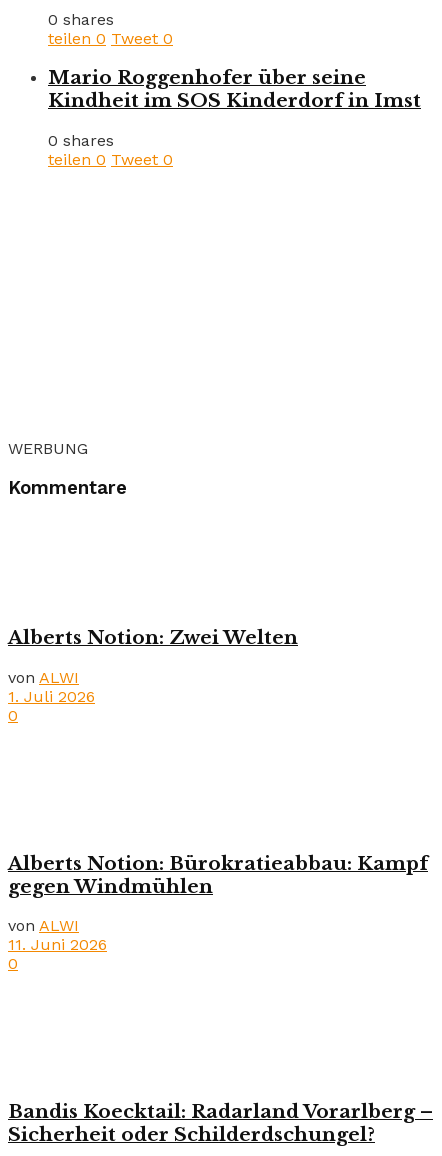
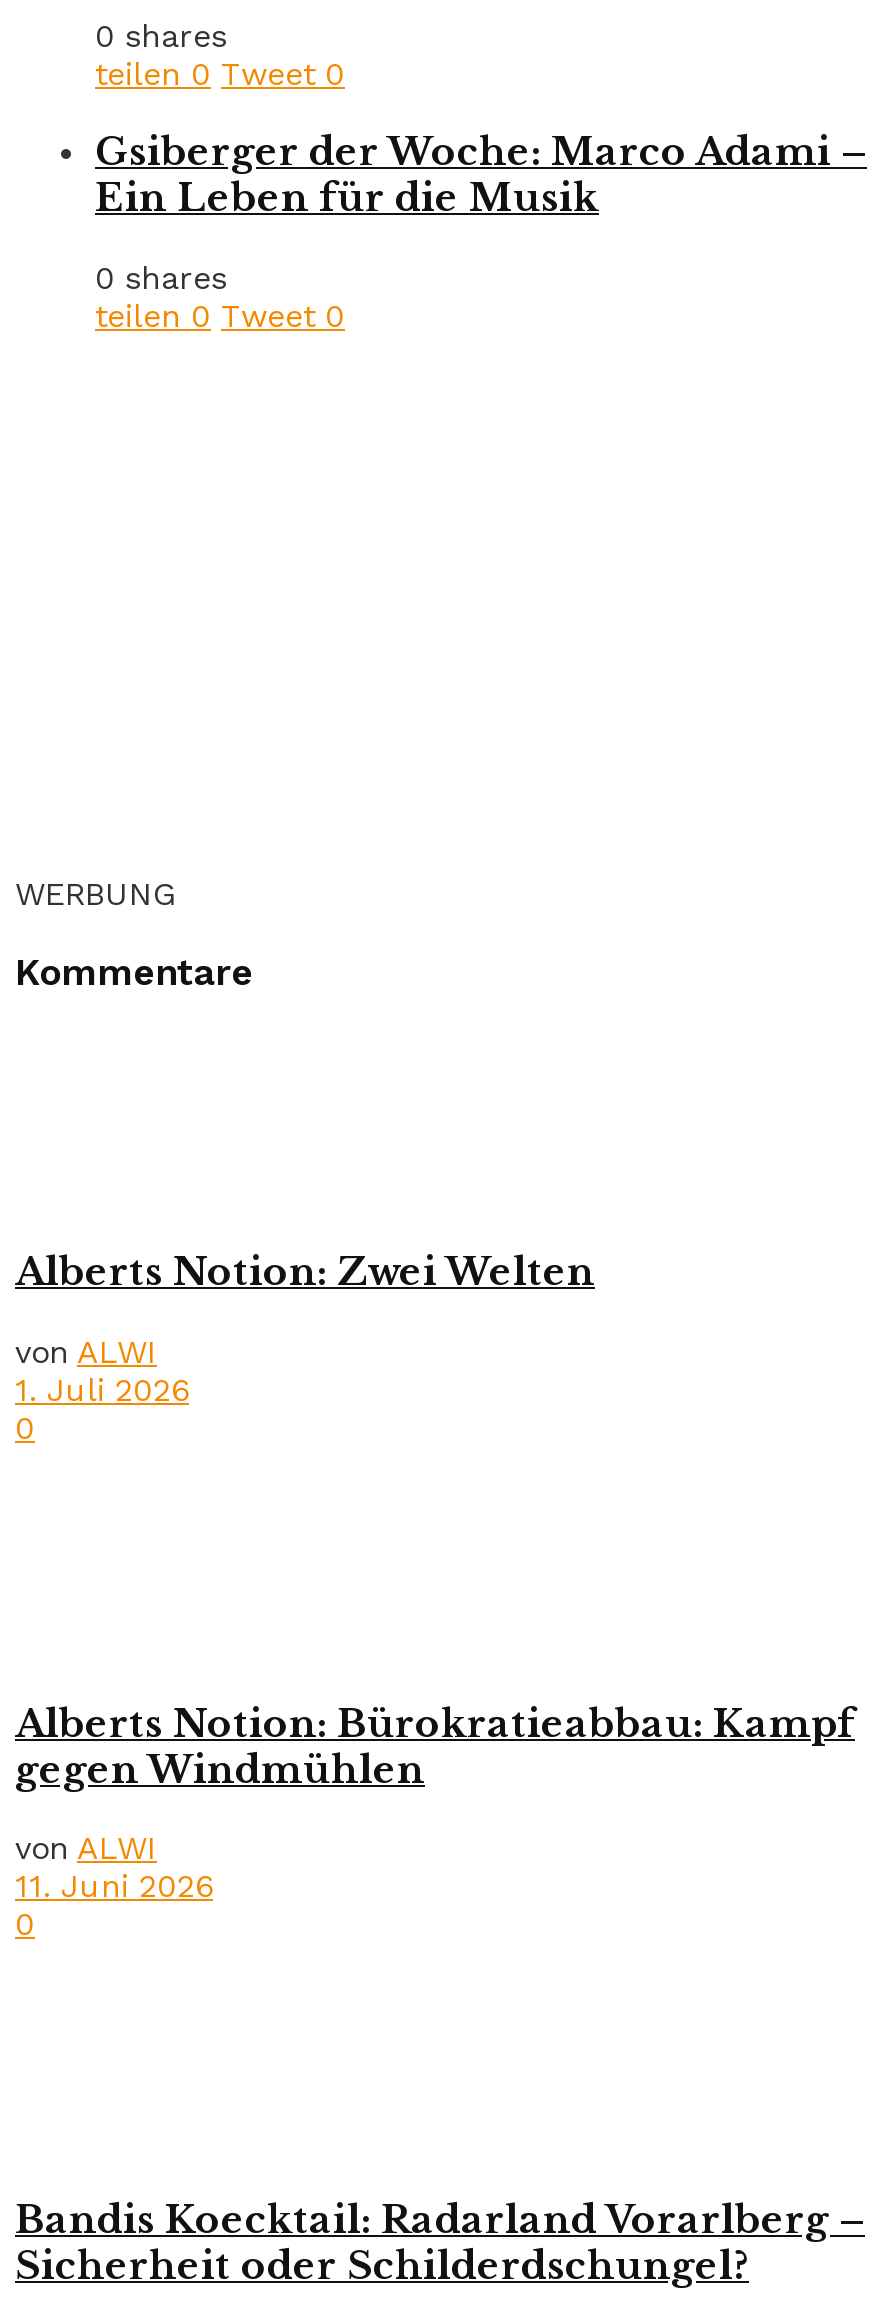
- Mario Roggenhofer über seine
- Kindheit im SOS Kinderdorf in Imst
+ Gsiberger der Woche: Marco Adami –
+ Ein Leben für die Musik
